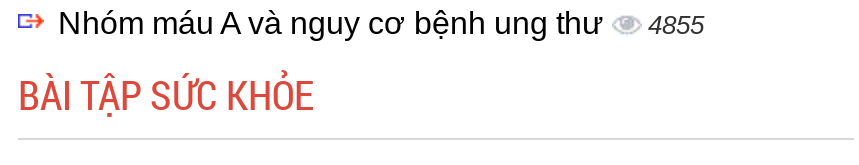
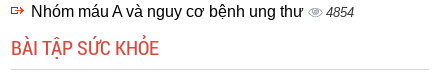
- Nhóm máu A và nguy cơ bệnh ung thư 4855
+ Nhóm máu A và nguy cơ bệnh ung thư 4854
